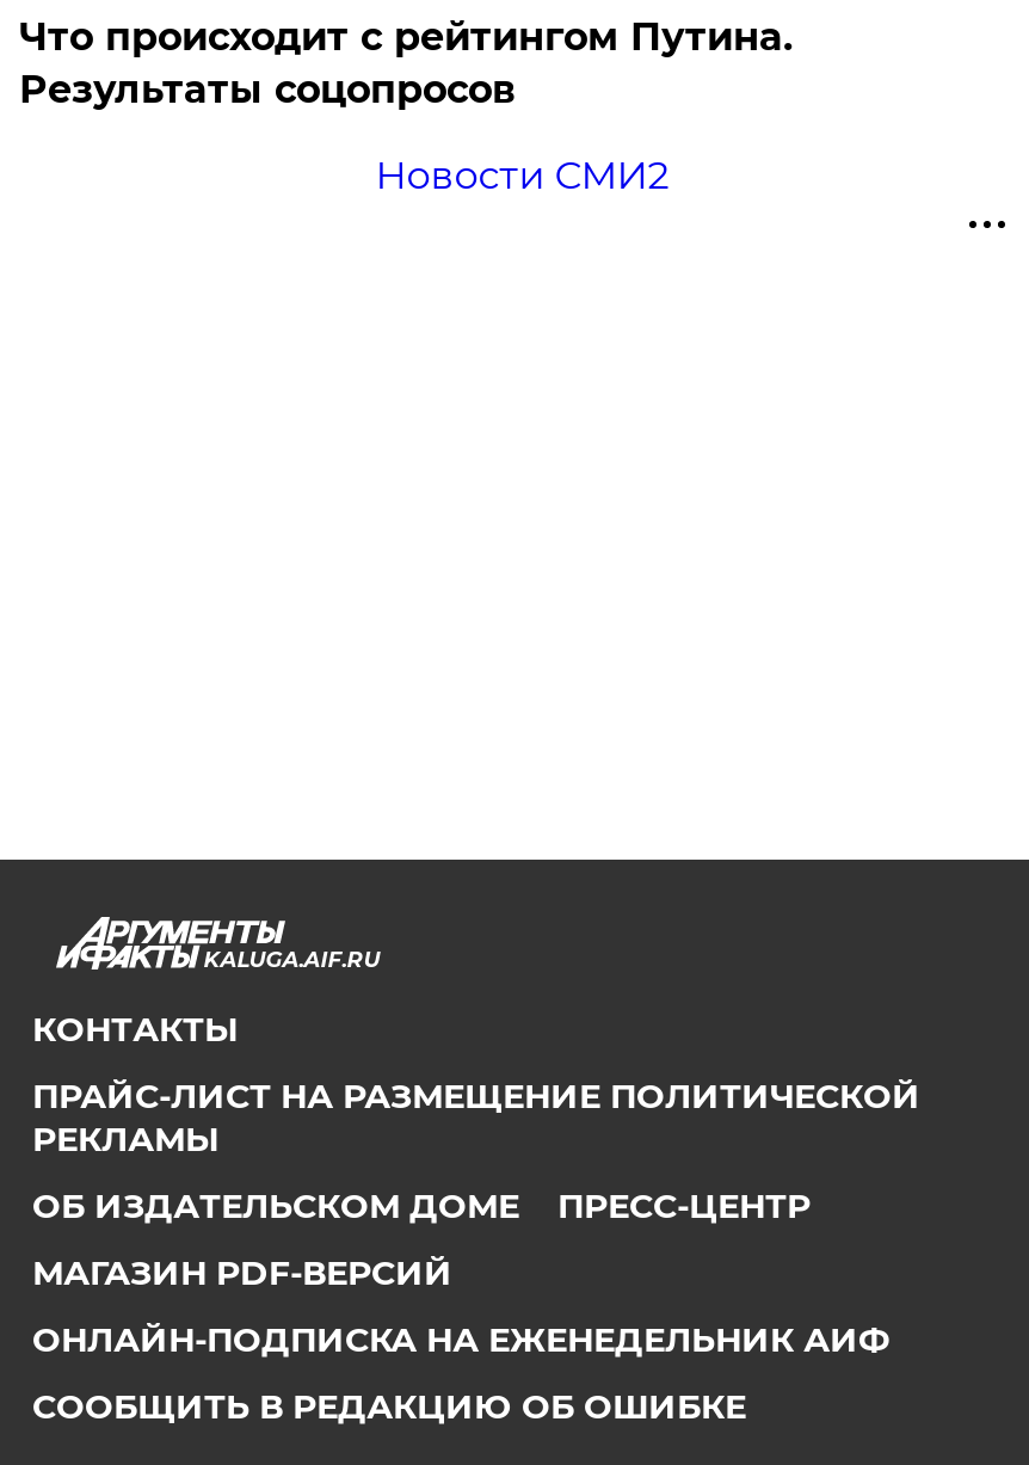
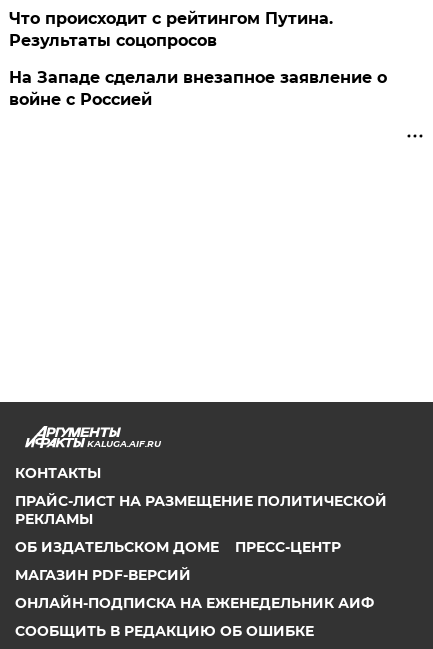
- Новости СМИ2
+ На Западе сделали внезапное заявление о
+ войне с Россией
